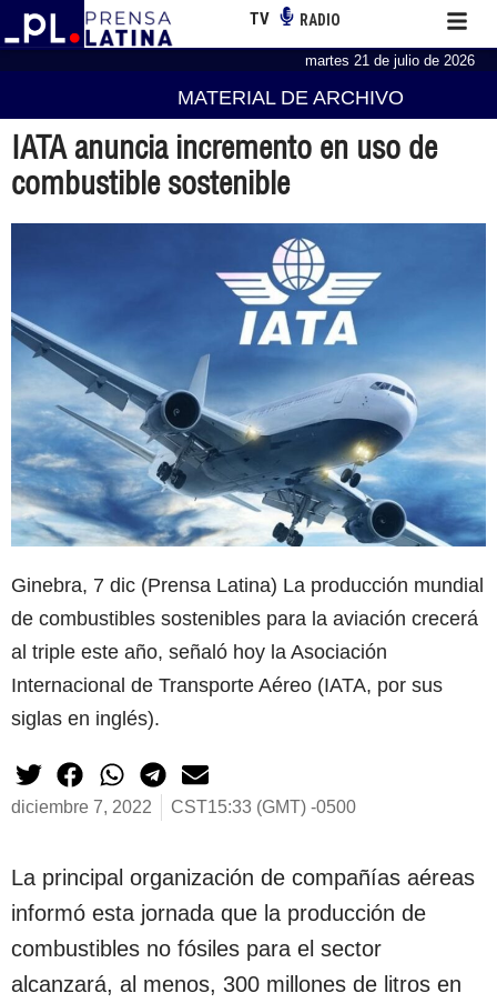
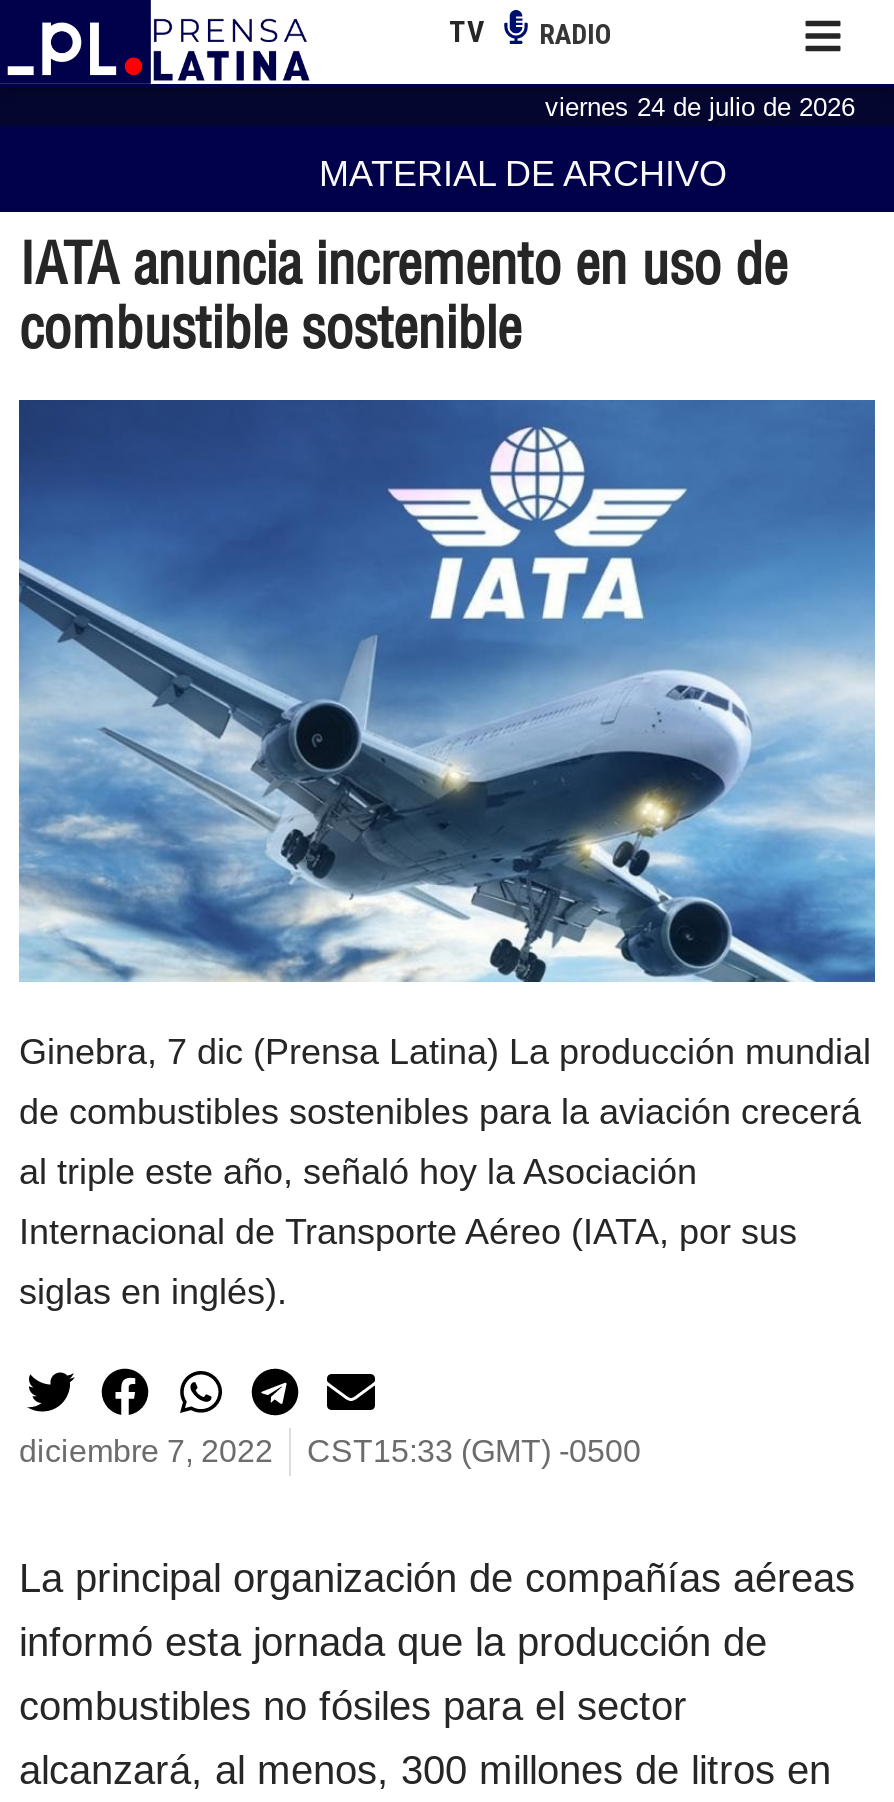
- martes 21 de julio de 2026
+ viernes 24 de julio de 2026
